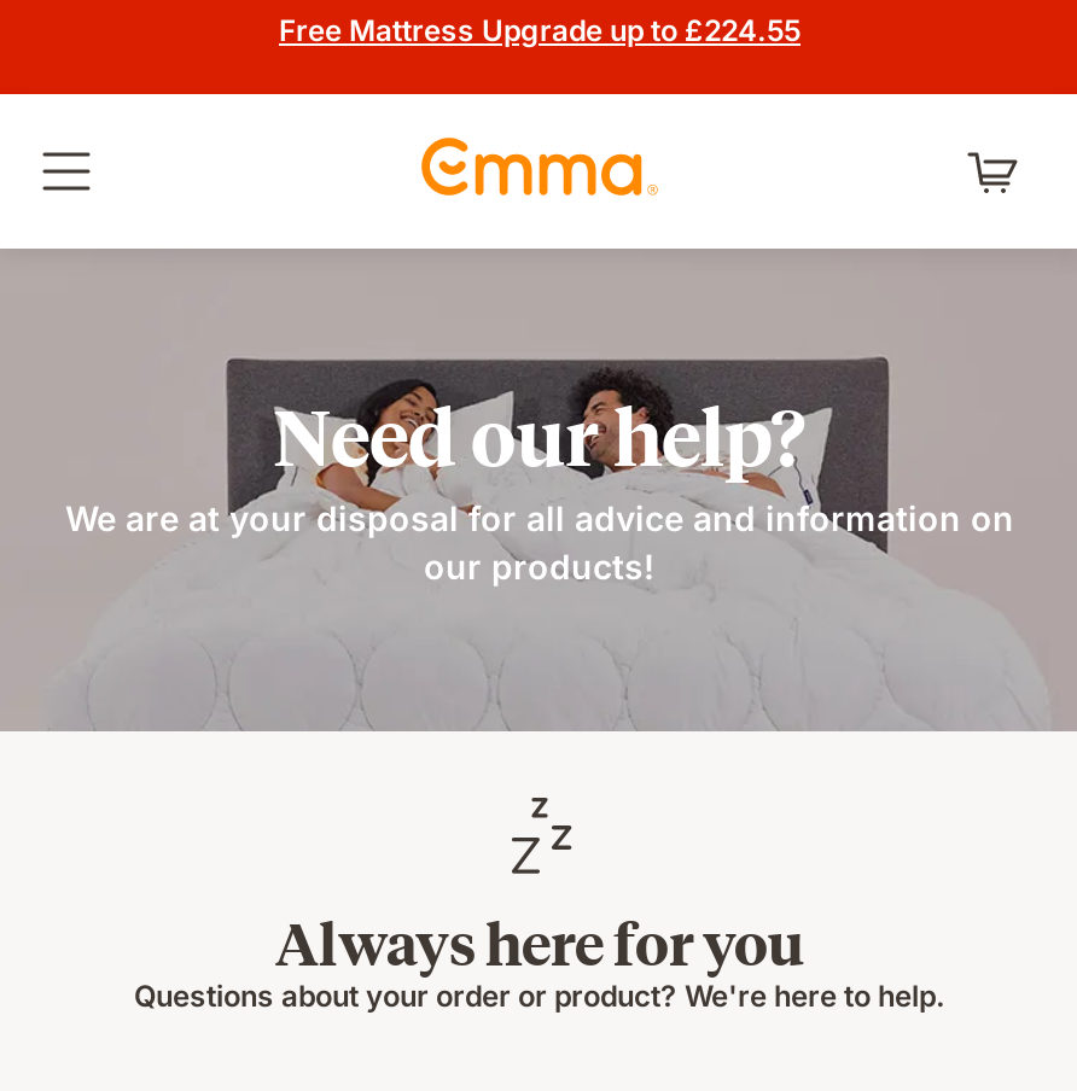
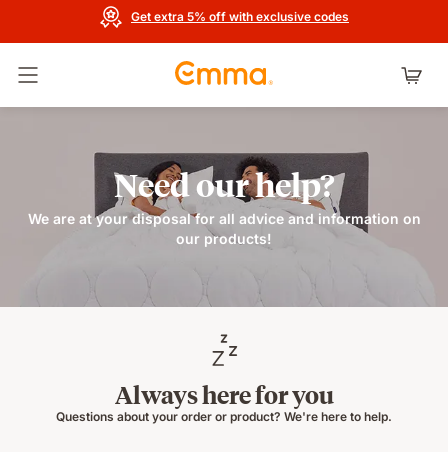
- Free Mattress Upgrade up to £224.55
+ Get extra 5% off with exclusive codes
